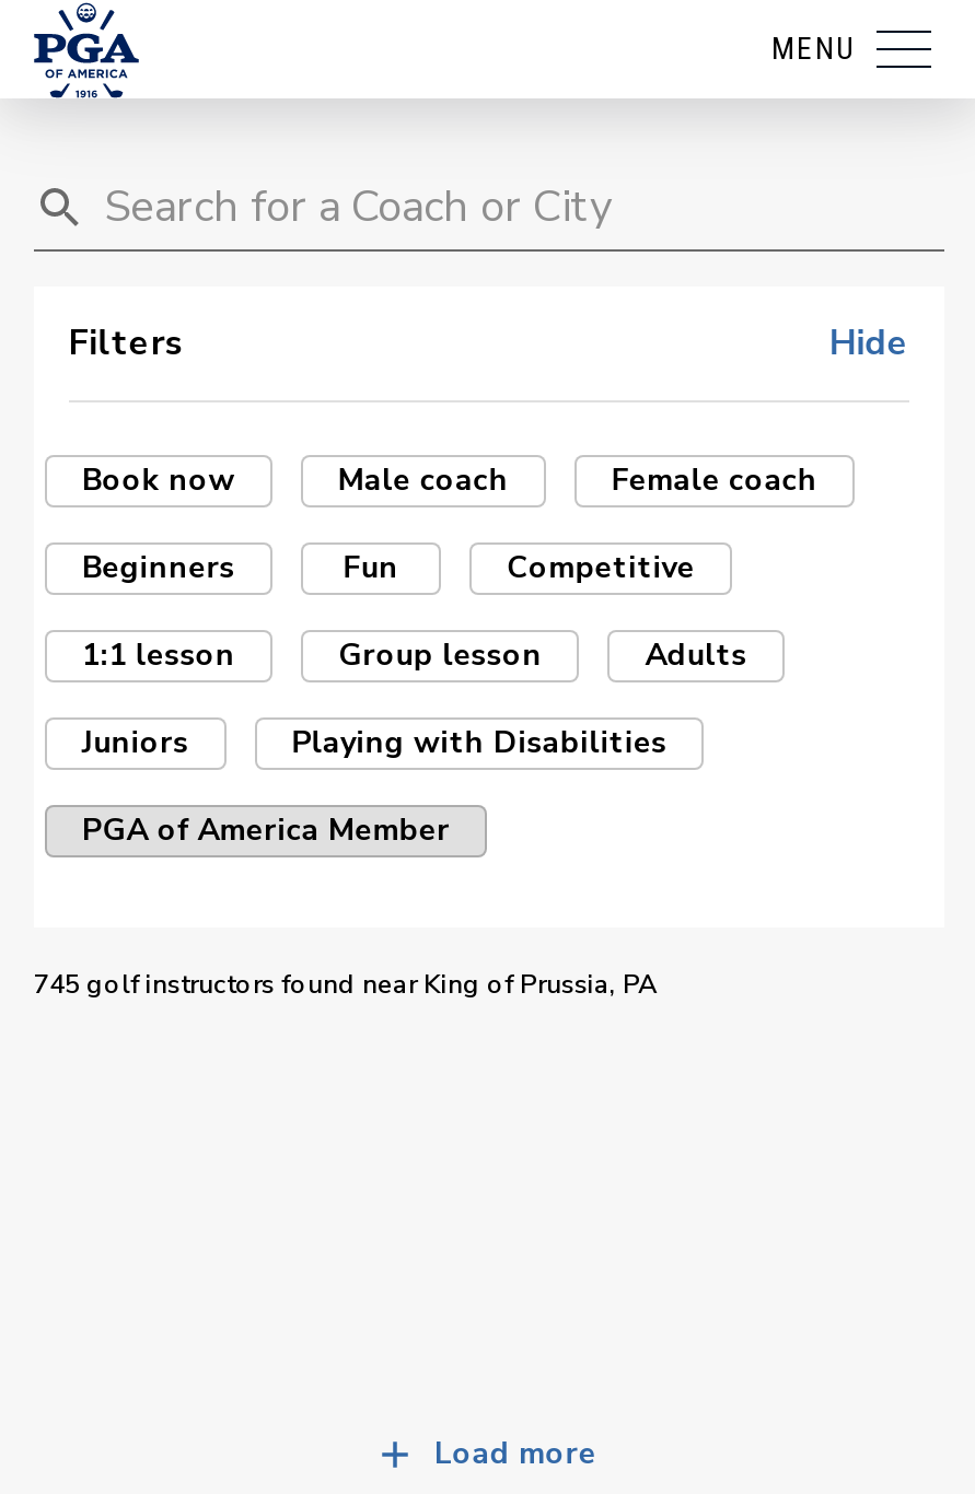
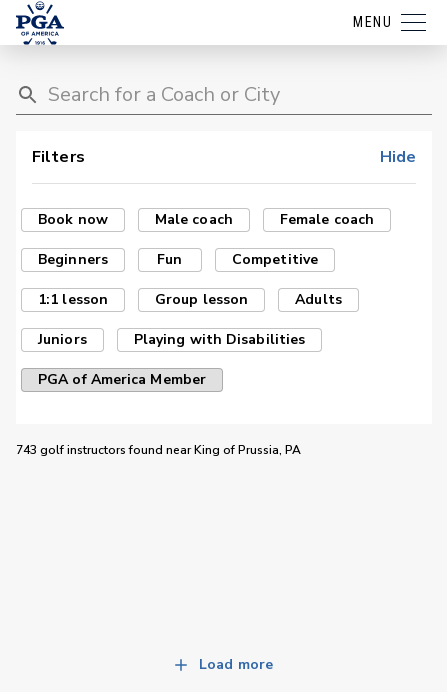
- 745 golf instructors found near King of Prussia, PA
+ 743 golf instructors found near King of Prussia, PA
